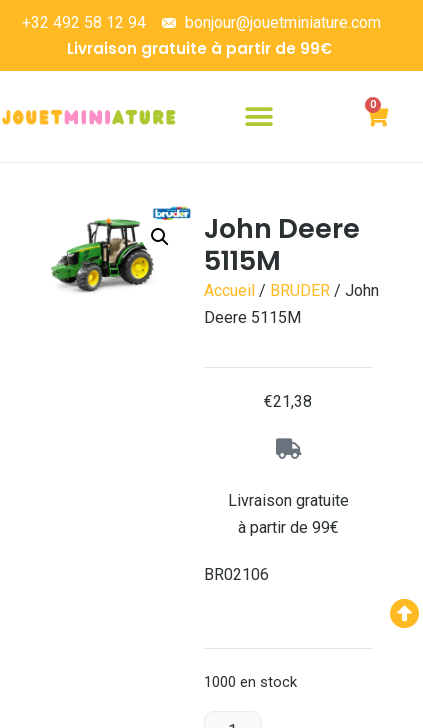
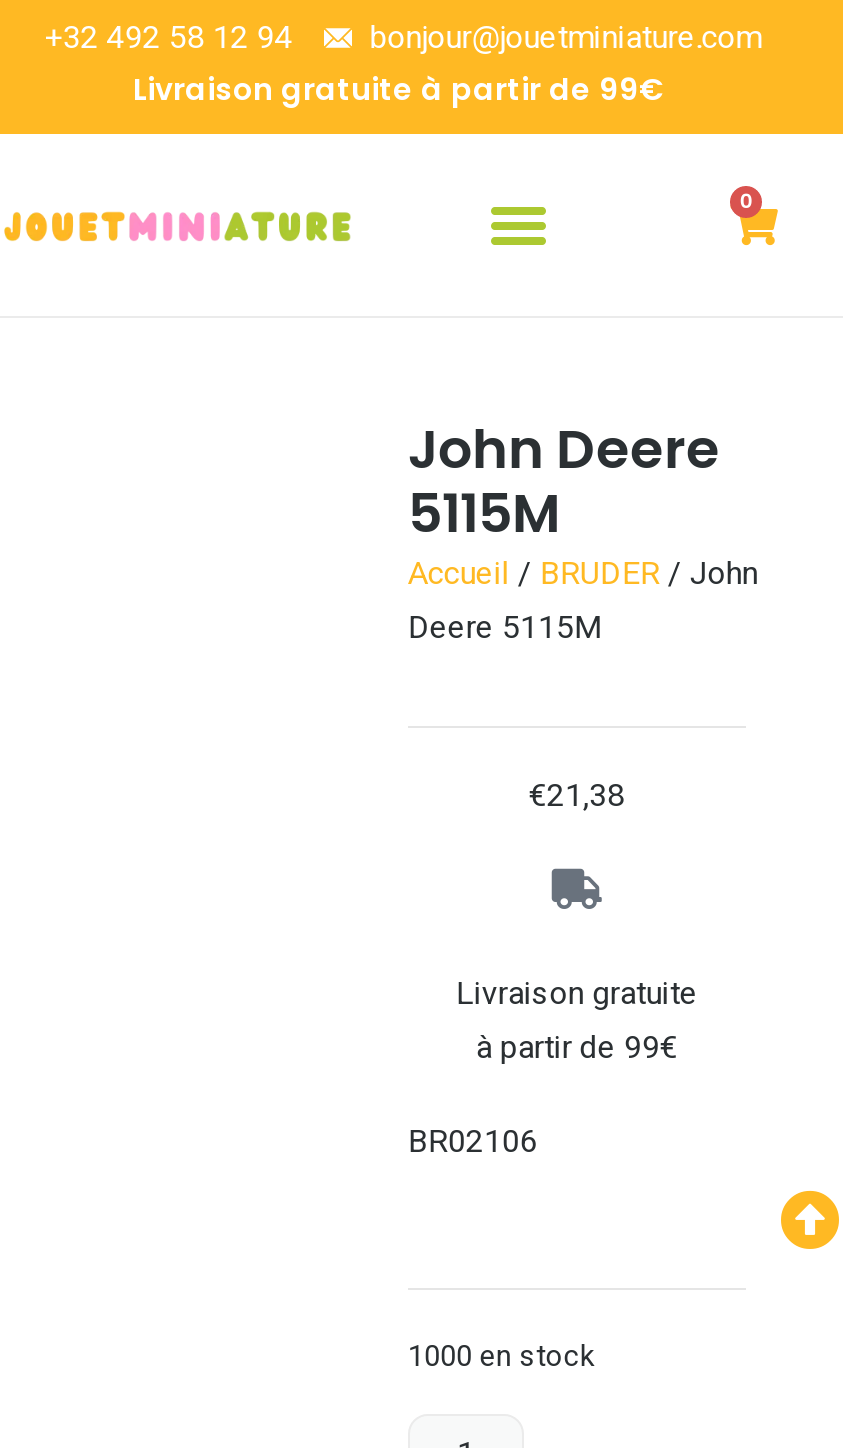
- [image]
